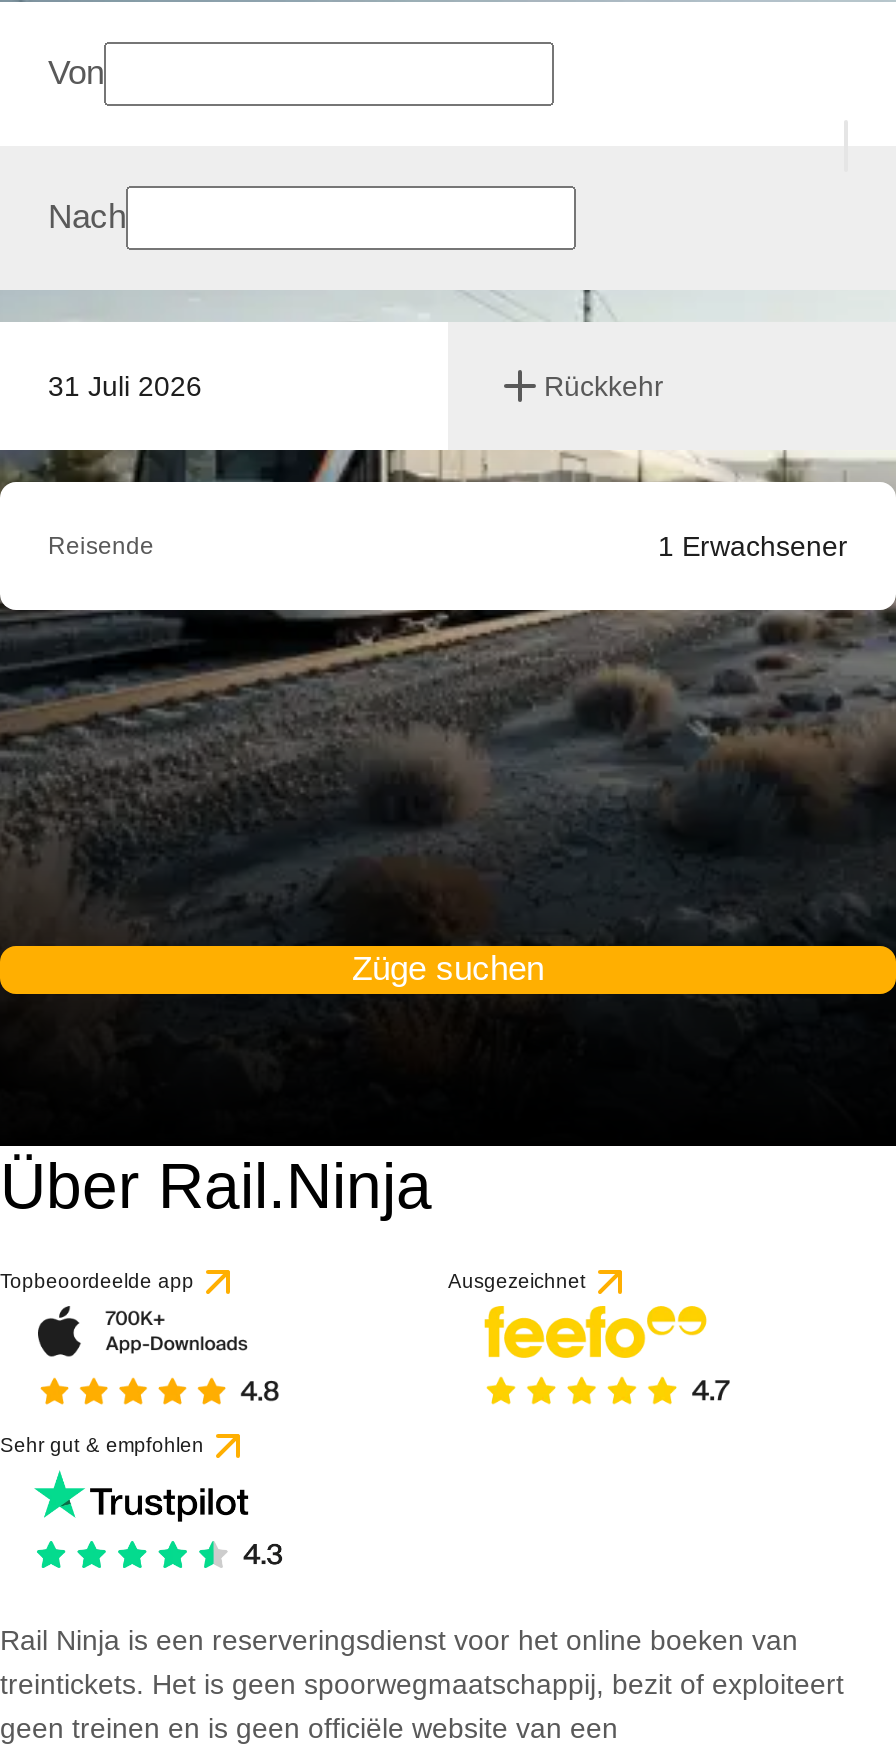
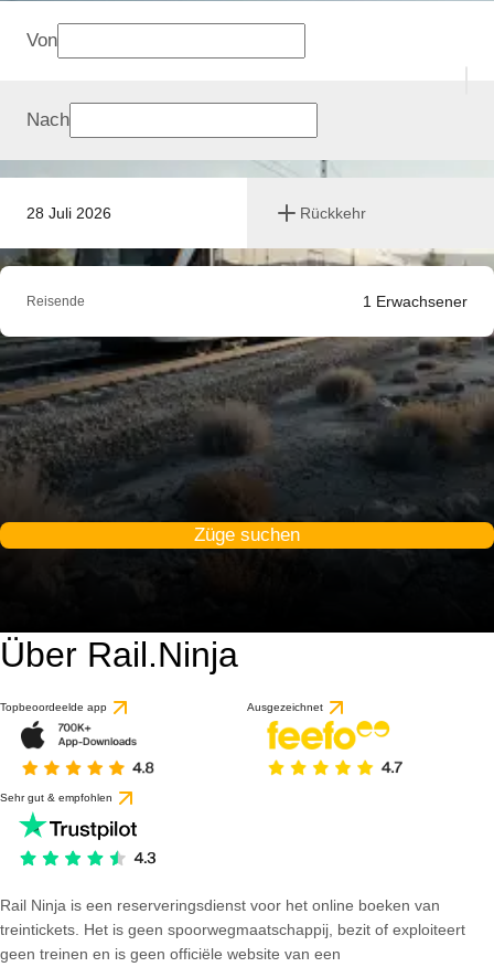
- 31 Juli 2026
+ 28 Juli 2026
